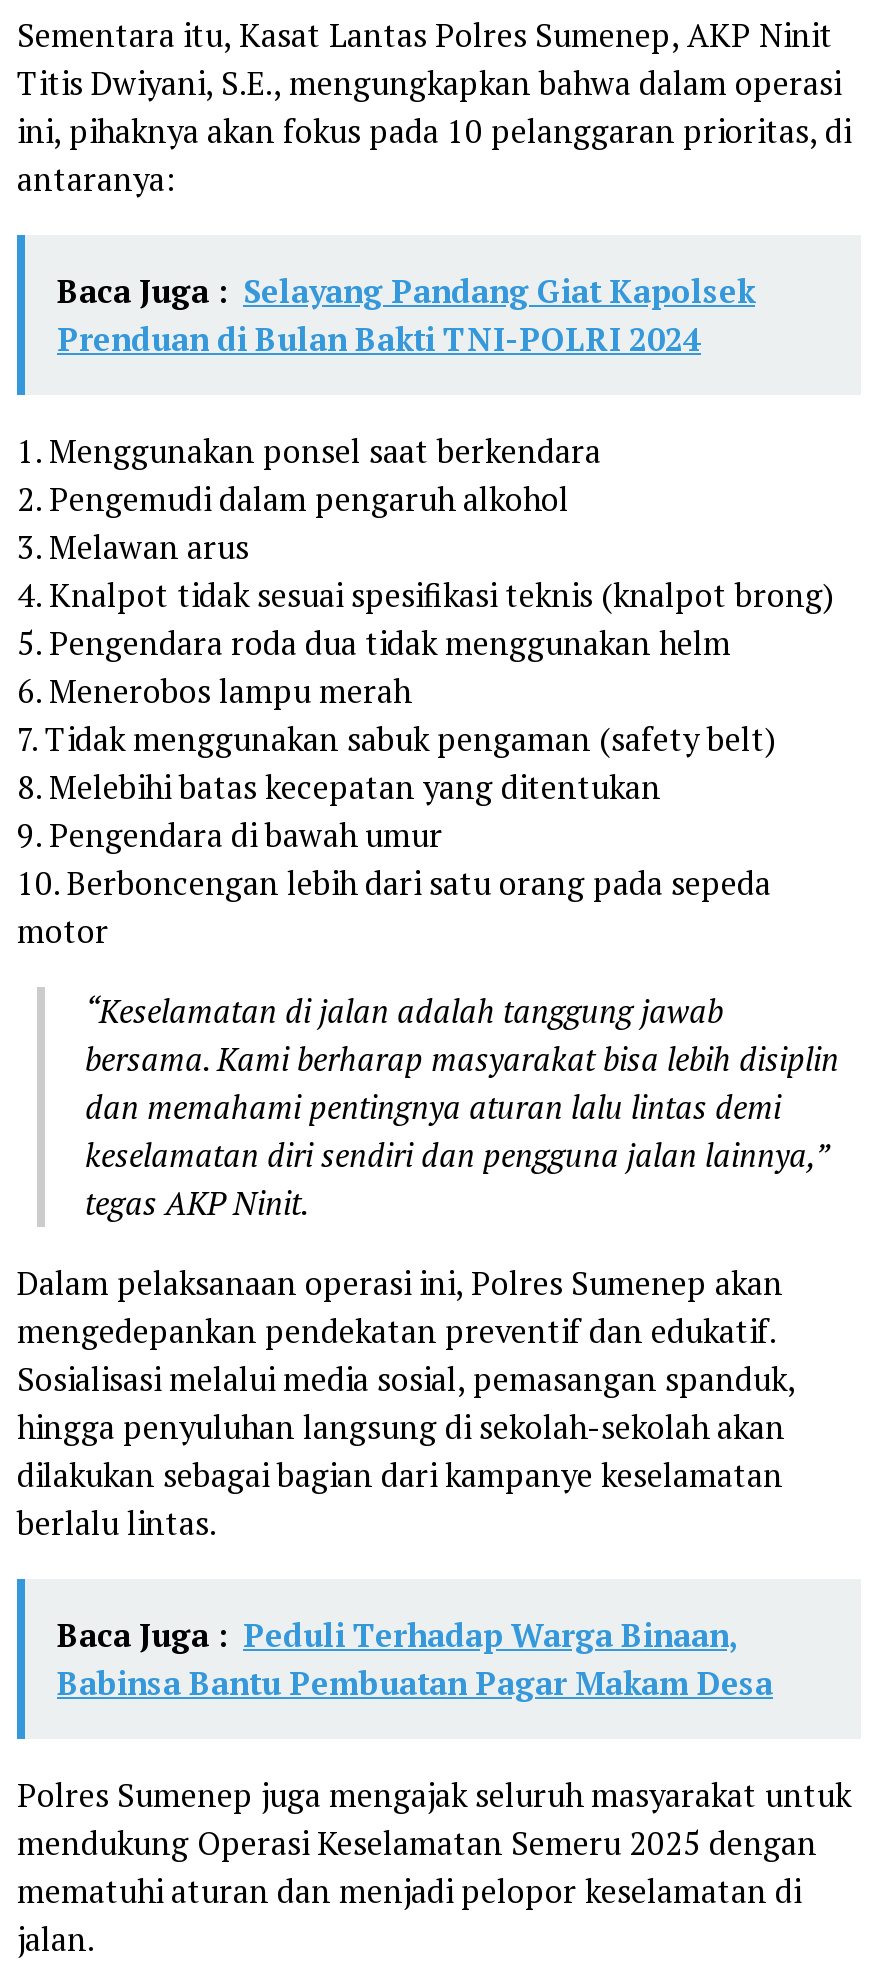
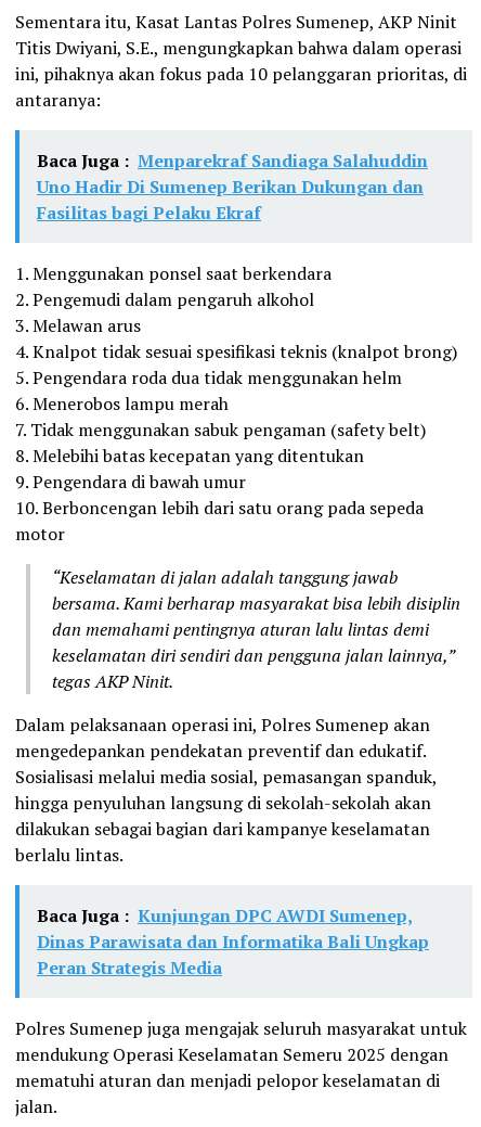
- Baca Juga : Selayang Pandang Giat Kapolsek
- Prenduan di Bulan Bakti TNI-POLRI 2024
+ Baca Juga : Menparekraf Sandiaga Salahuddin
+ Uno Hadir Di Sumenep Berikan Dukungan dan
+ Fasilitas bagi Pelaku Ekraf

- Baca Juga : Peduli Terhadap Warga Binaan,
- Babinsa Bantu Pembuatan Pagar Makam Desa
+ Baca Juga : Kunjungan DPC AWDI Sumenep,
+ Dinas Parawisata dan Informatika Bali Ungkap
+ Peran Strategis Media
